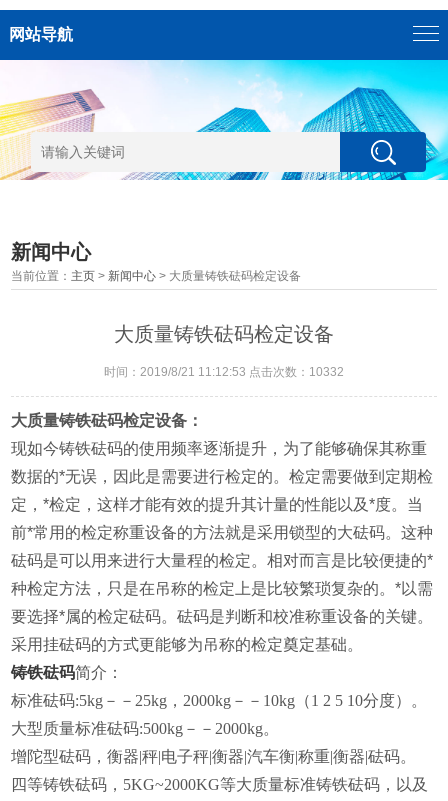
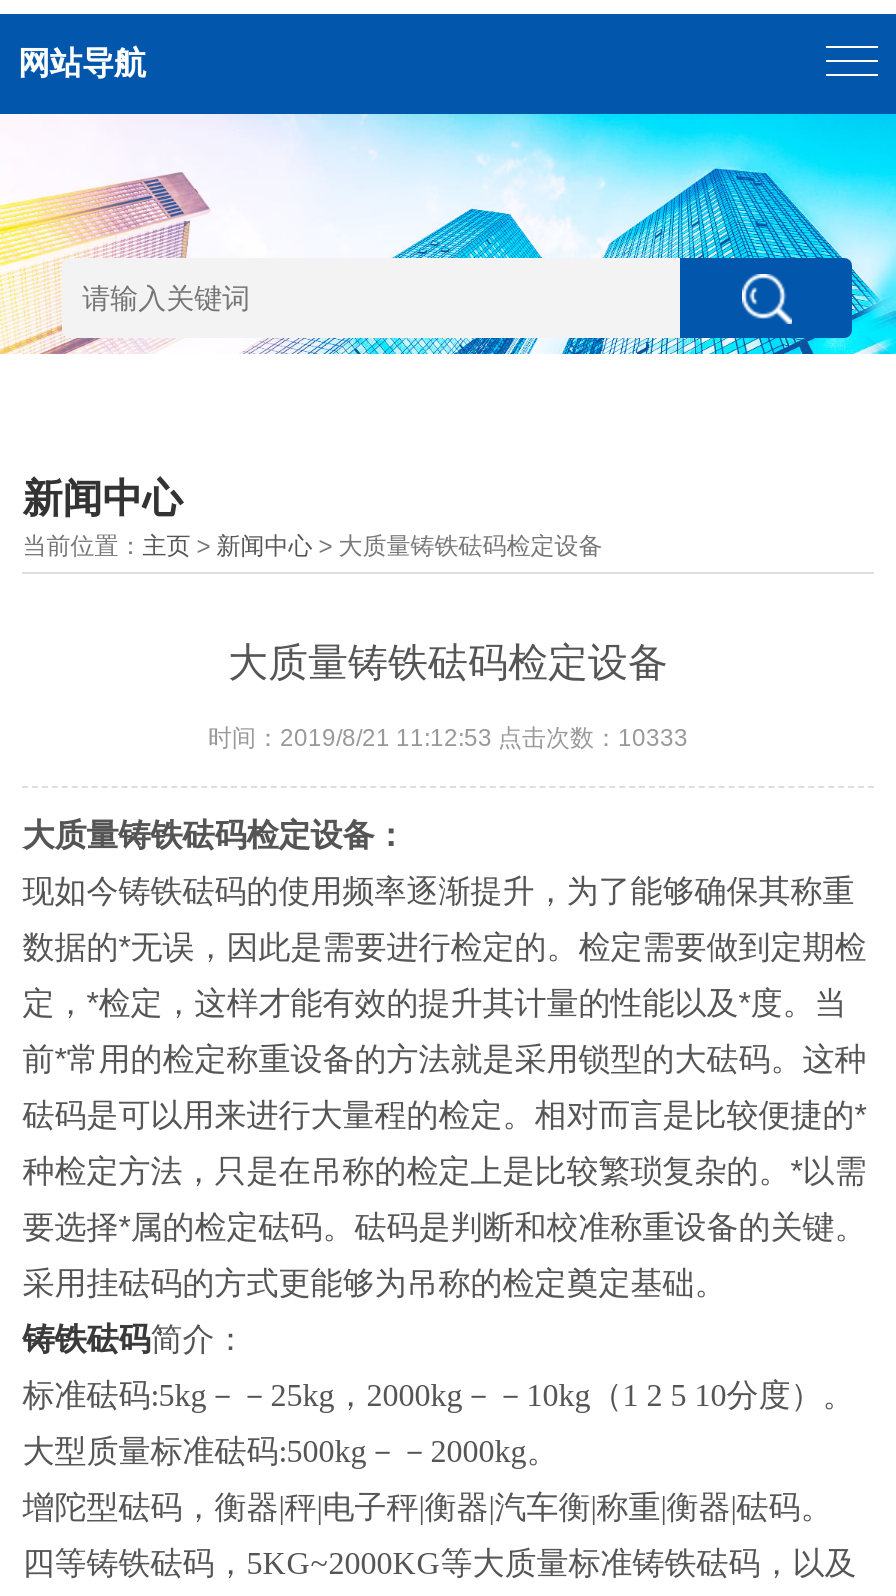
- 时间：2019/8/21 11:12:53 点击次数：10332
+ 时间：2019/8/21 11:12:53 点击次数：10333
